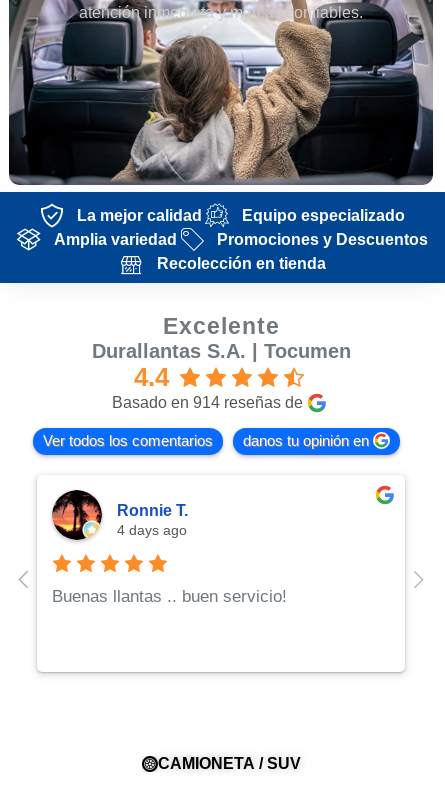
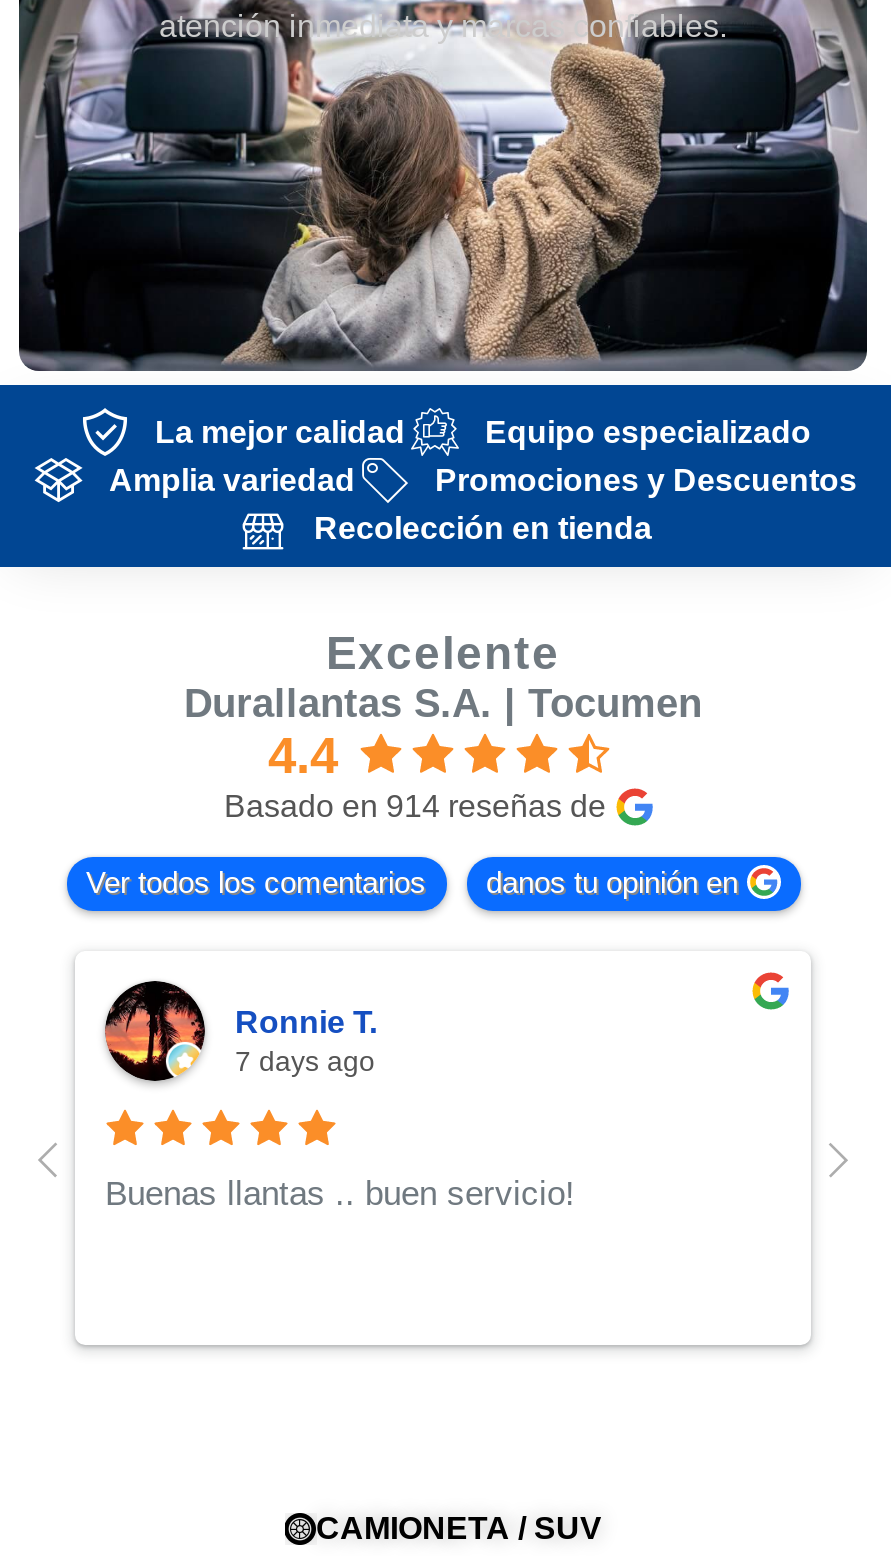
- 4 days ago
+ 7 days ago
